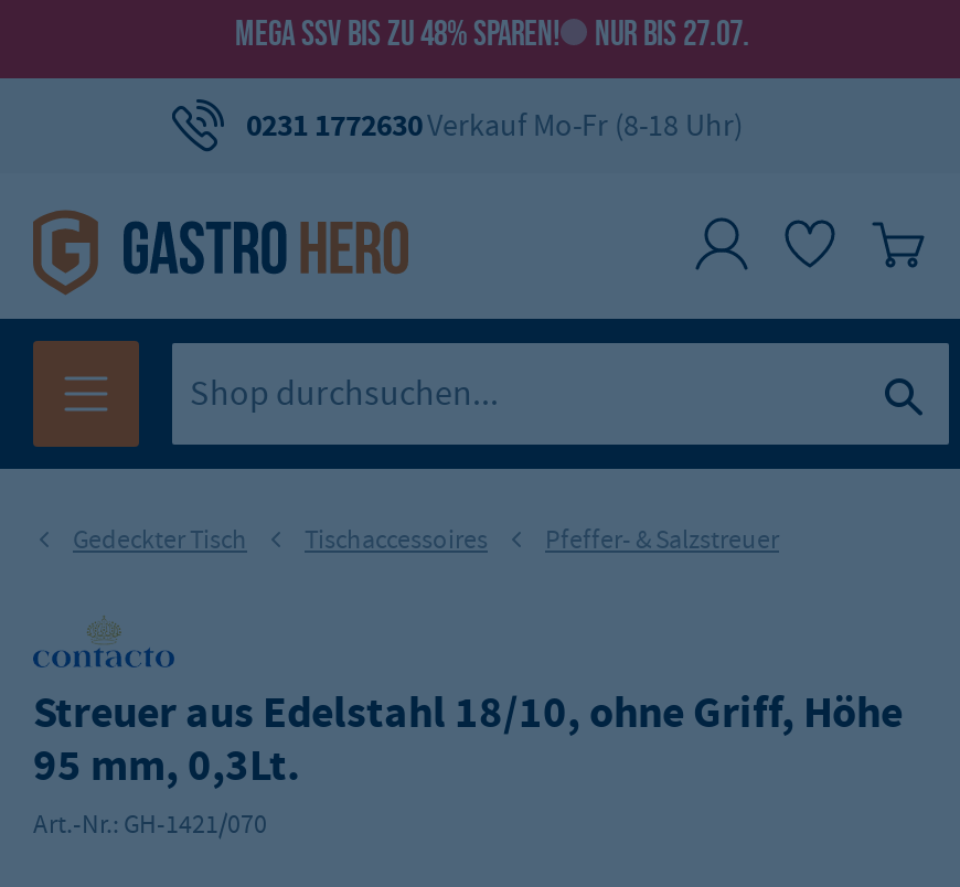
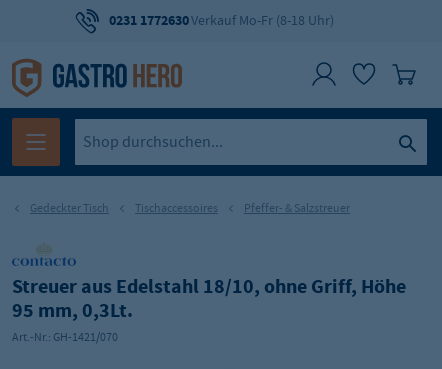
- MEGA SSV BIS ZU 48% SPAREN!
- NUR BIS 27.07.
